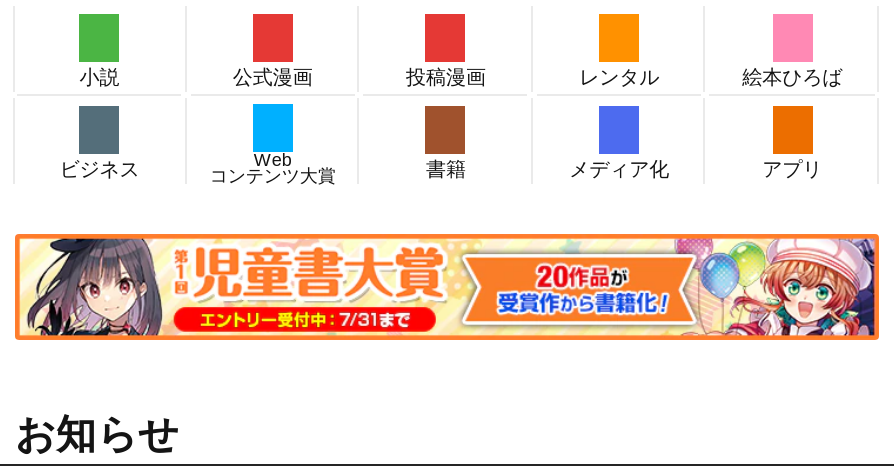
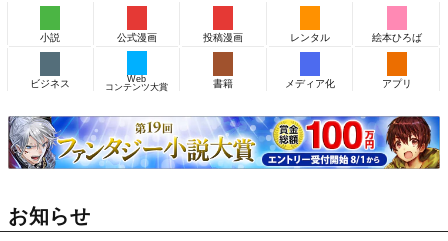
- [image]
+ [image]
